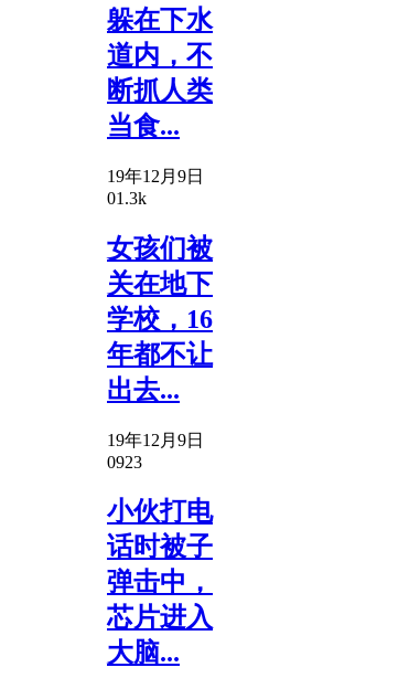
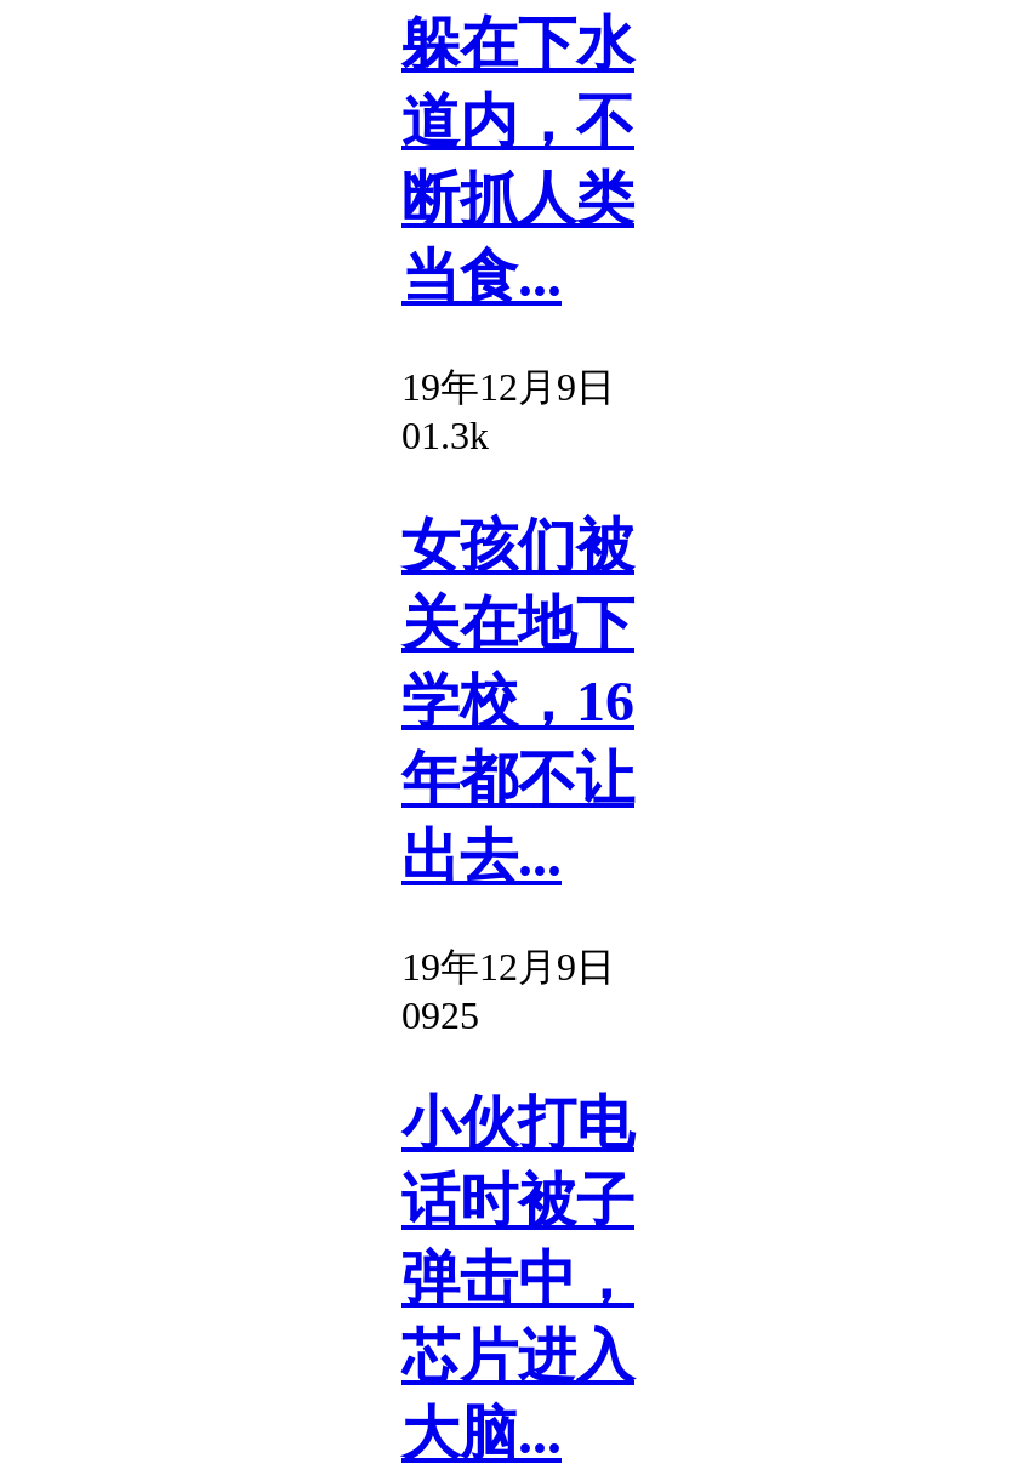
- 0923
+ 0925
